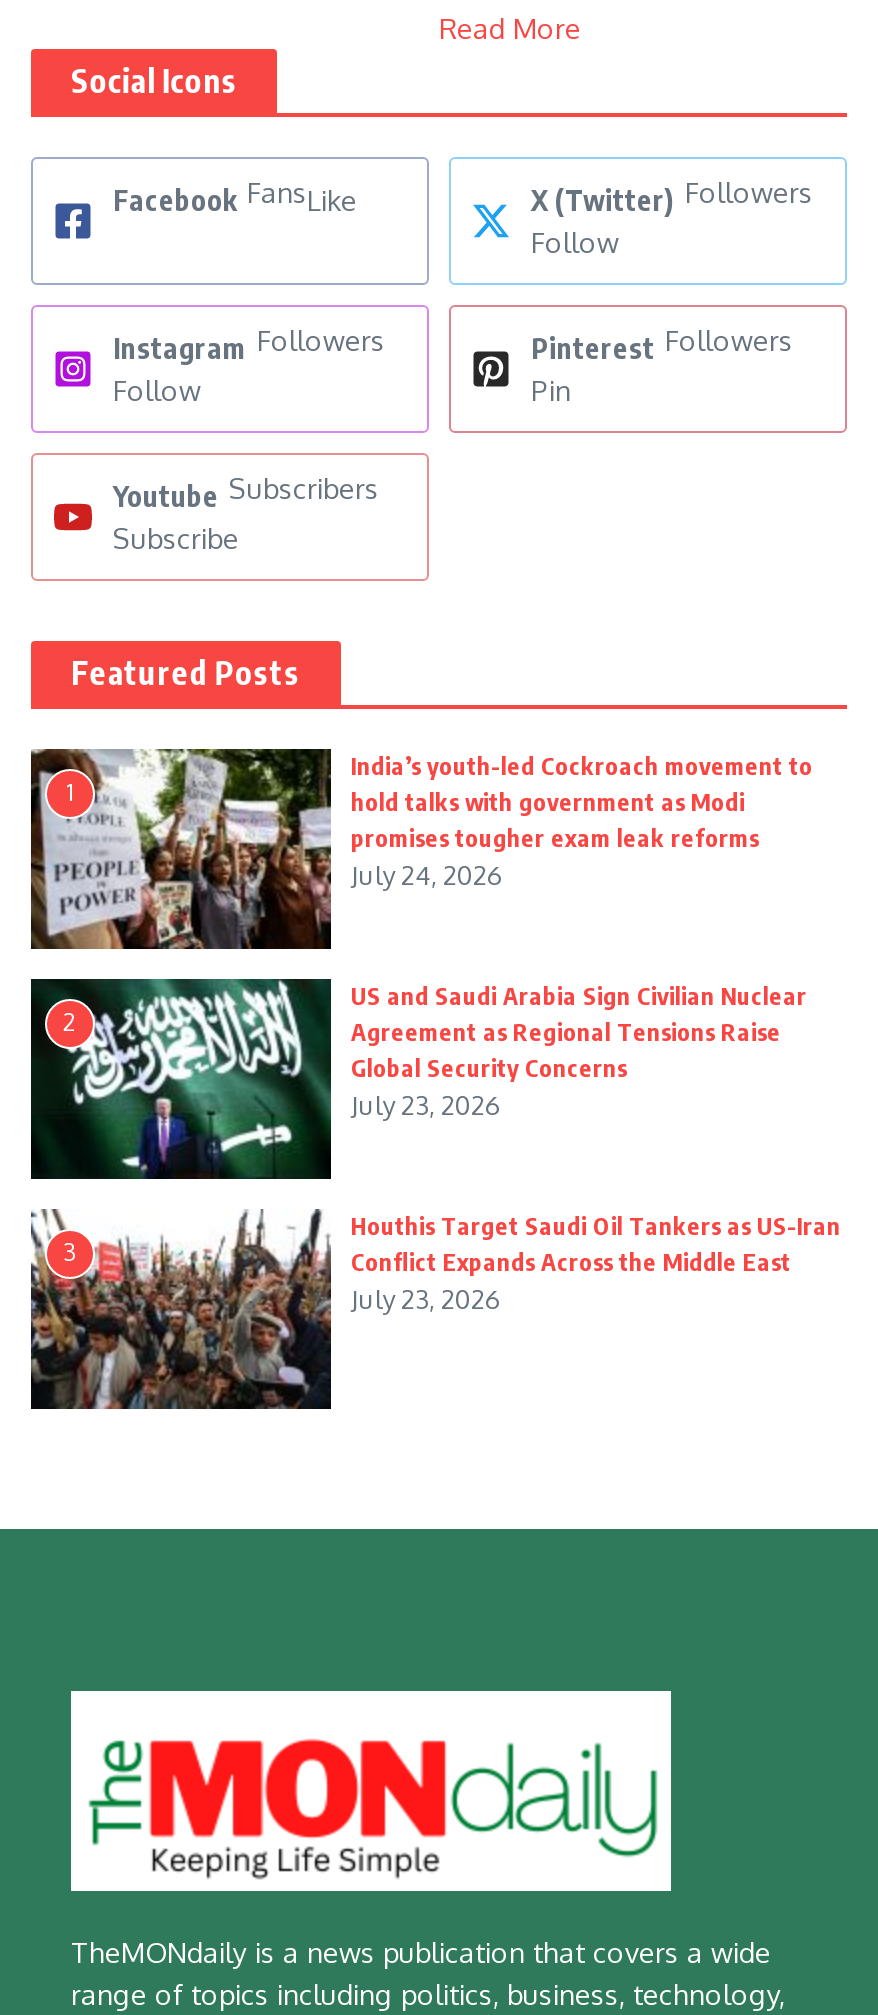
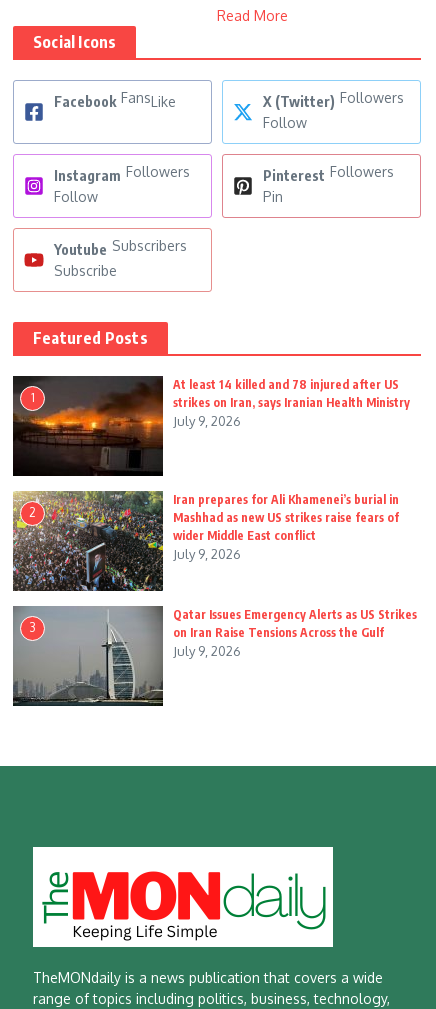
- [image]
- India’s youth-led Cockroach movement to
- hold talks with government as Modi
- promises tougher exam leak reforms
- July 24, 2026
+ [image]
+ At least 14 killed and 78 injured after US
+ strikes on Iran, says Iranian Health Ministry
+ July 9, 2026

- [image]
- US and Saudi Arabia Sign Civilian Nuclear
- Agreement as Regional Tensions Raise
- Global Security Concerns
- July 23, 2026
+ [image]
+ Iran prepares for Ali Khamenei’s burial in
+ Mashhad as new US strikes raise fears of
+ wider Middle East conflict
+ July 9, 2026

- [image]
- Houthis Target Saudi Oil Tankers as US-Iran
- Conflict Expands Across the Middle East
- July 23, 2026
+ [image]
+ Qatar Issues Emergency Alerts as US Strikes
+ on Iran Raise Tensions Across the Gulf
+ July 9, 2026
